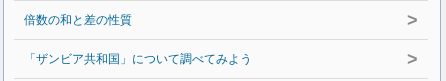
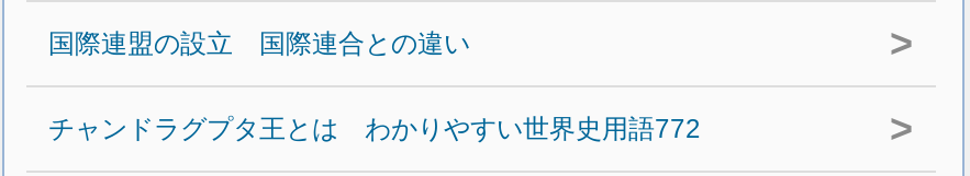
- 倍数の和と差の性質
+ 国際連盟の設立 国際連合との違い

- 「ザンビア共和国」について調べてみよう
+ チャンドラグプタ王とは わかりやすい世界史用語772
